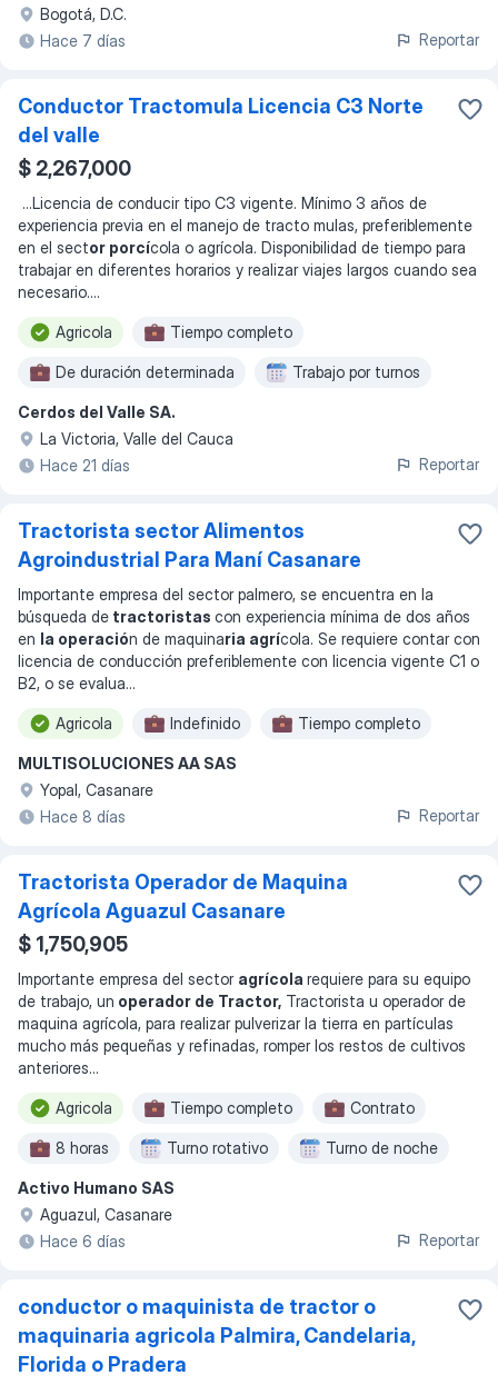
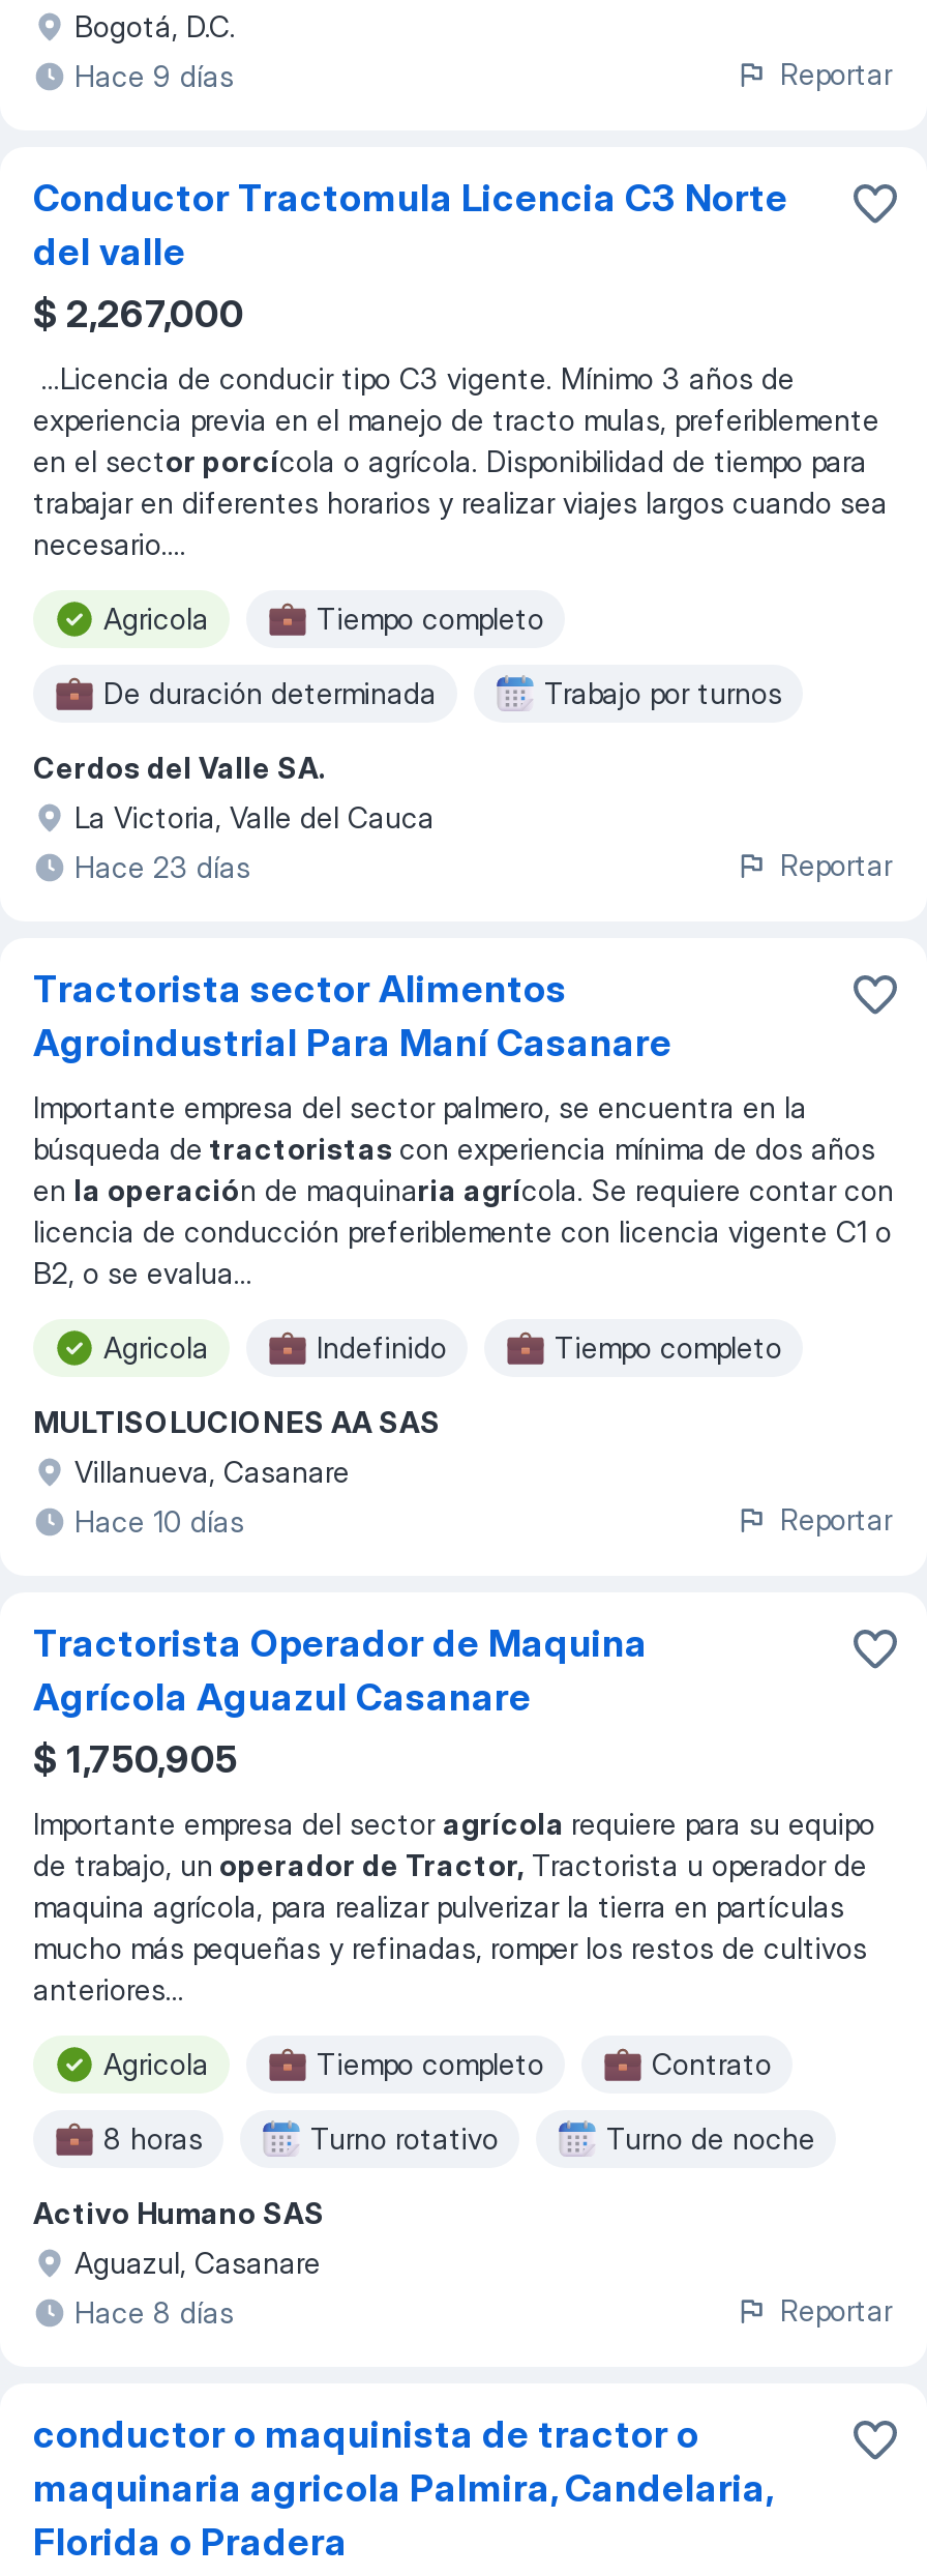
- Hace 7 días
+ Hace 9 días

- Hace 21 días
+ Hace 23 días

- Yopal, Casanare
+ Villanueva, Casanare

- Hace 8 días
+ Hace 10 días

- Hace 6 días
+ Hace 8 días
